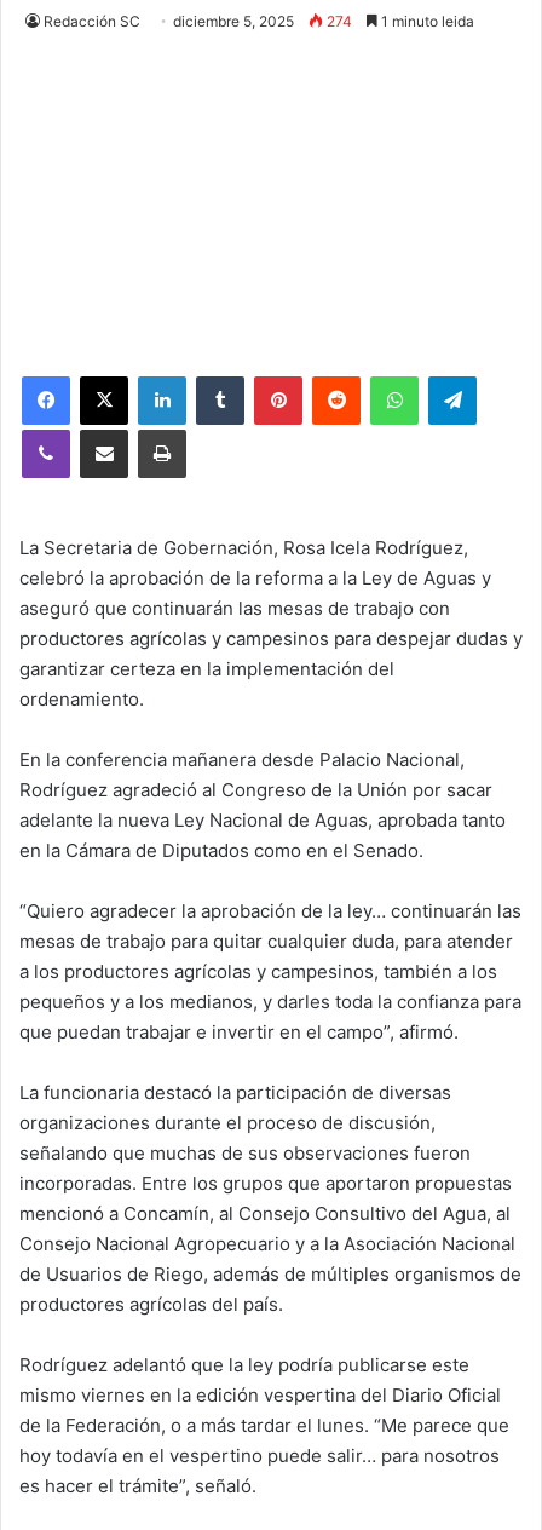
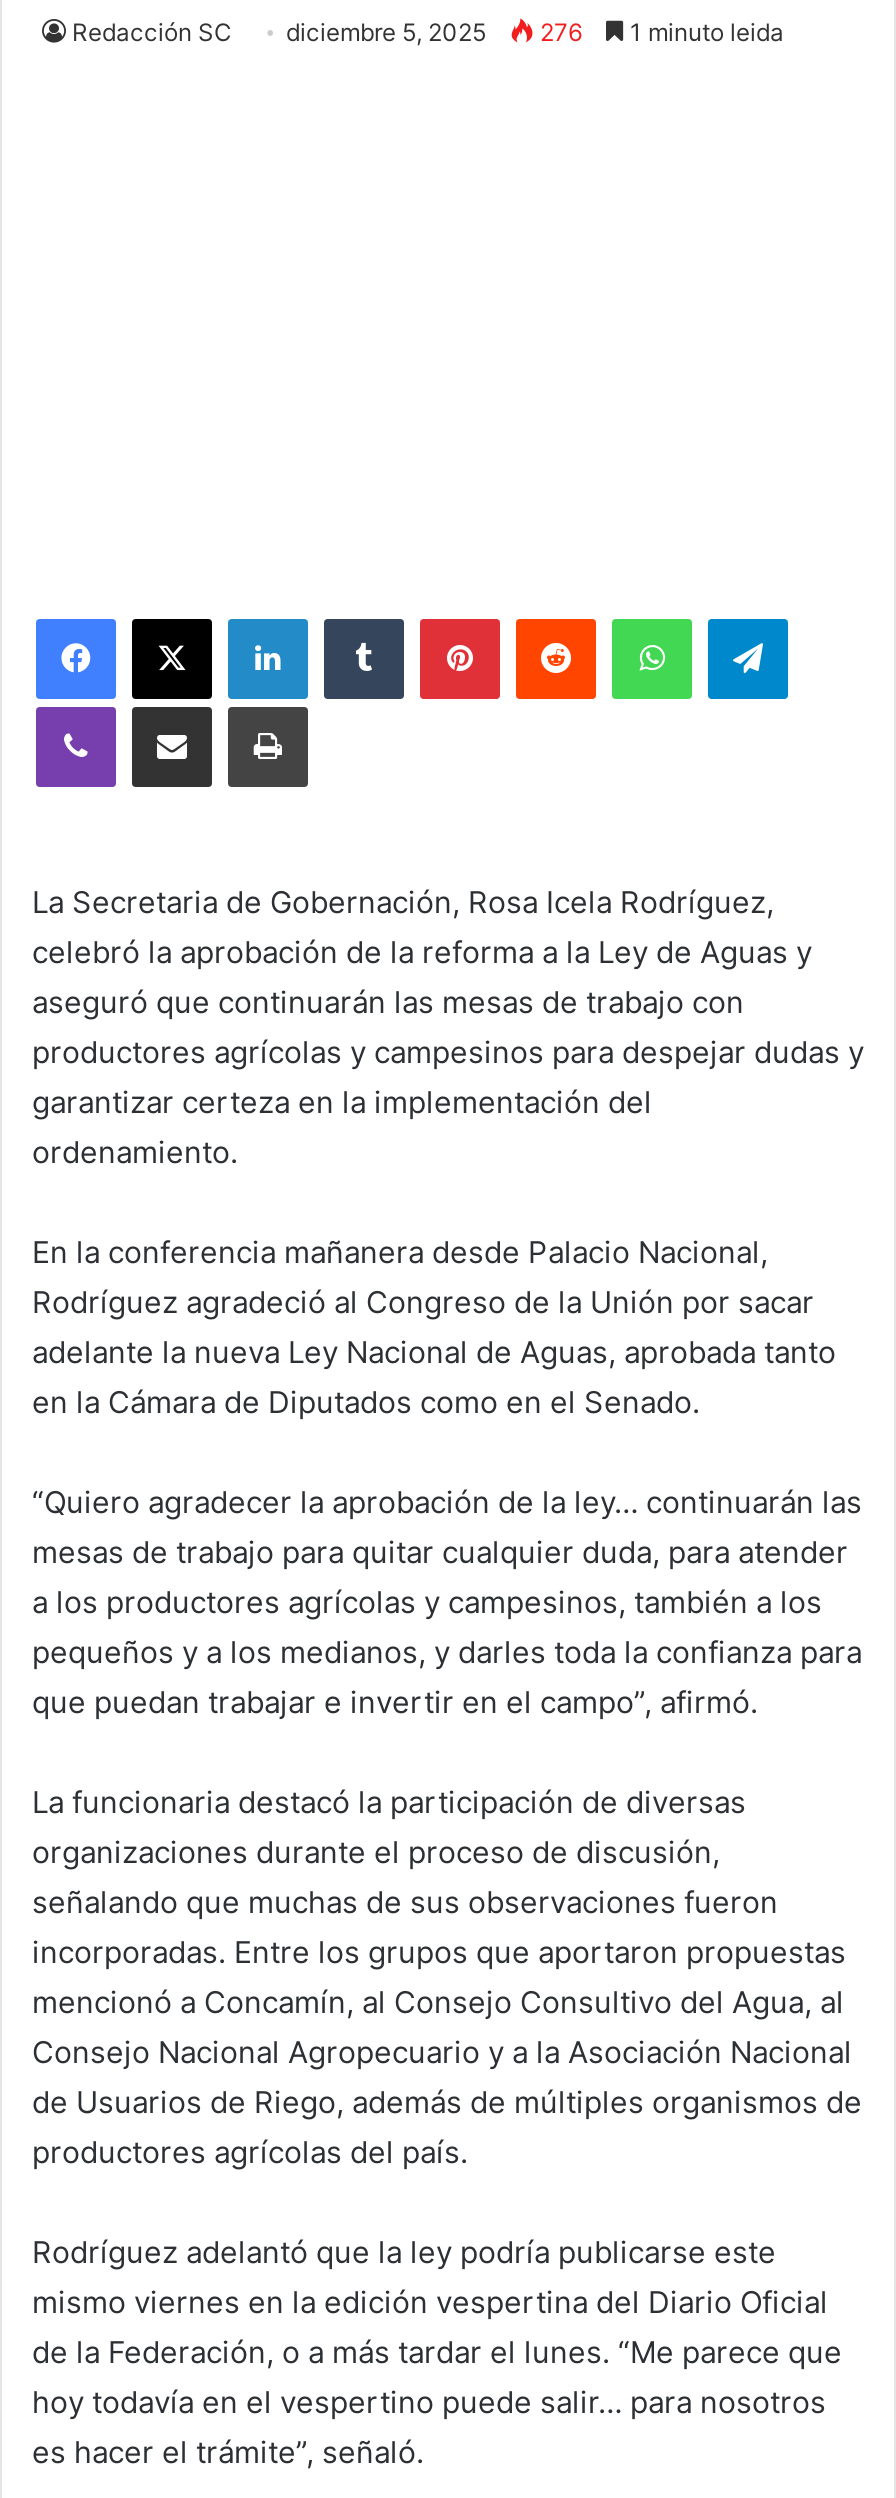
- Redacción SC diciembre 5, 2025 274 1 minuto leida
+ Redacción SC diciembre 5, 2025 276 1 minuto leida
